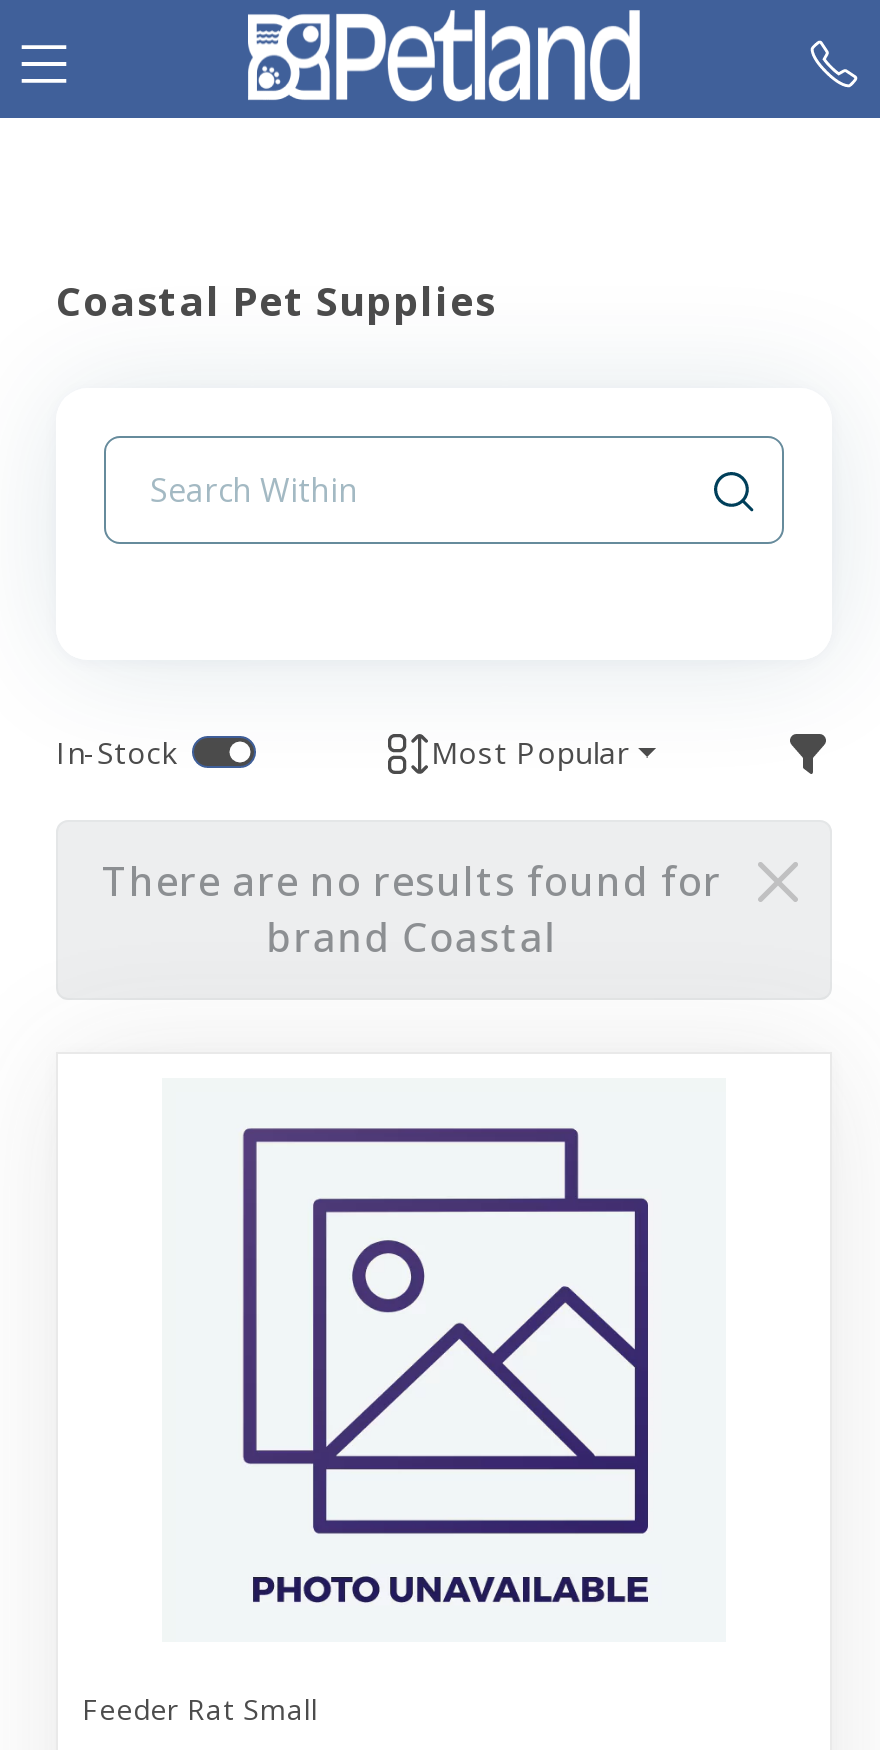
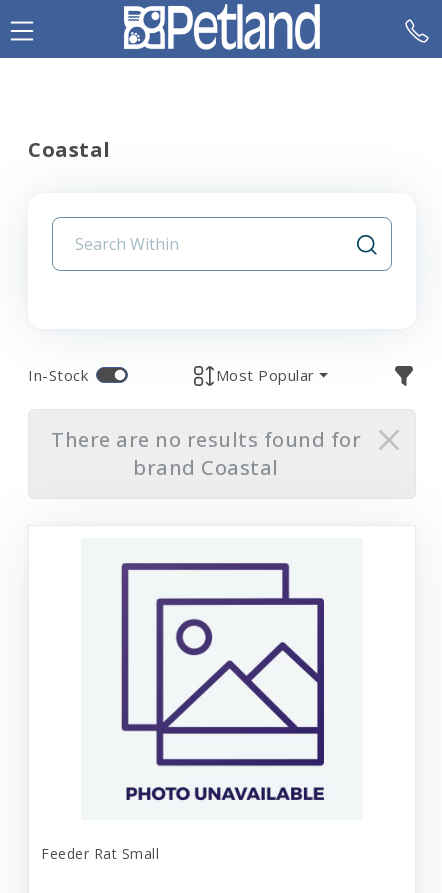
- Coastal Pet Supplies
+ Coastal
